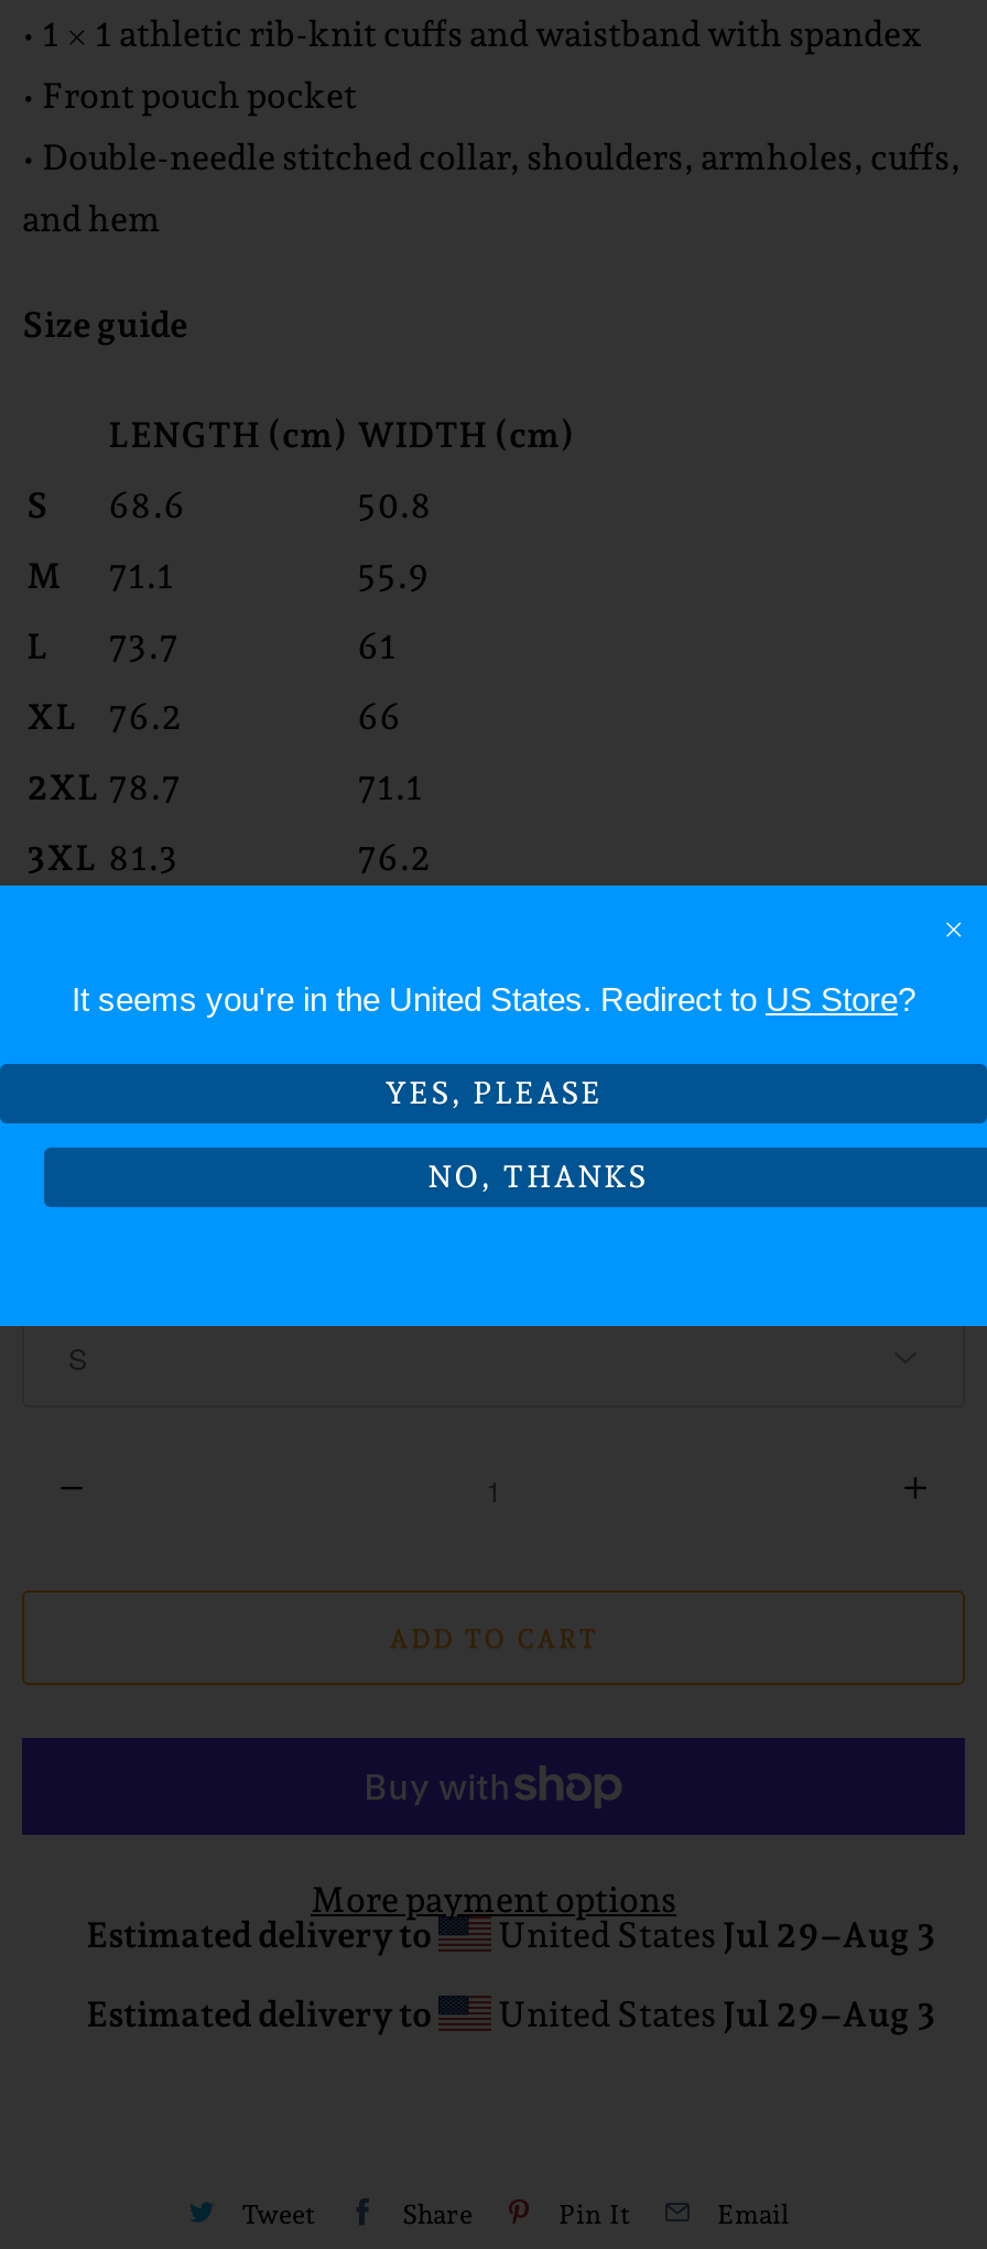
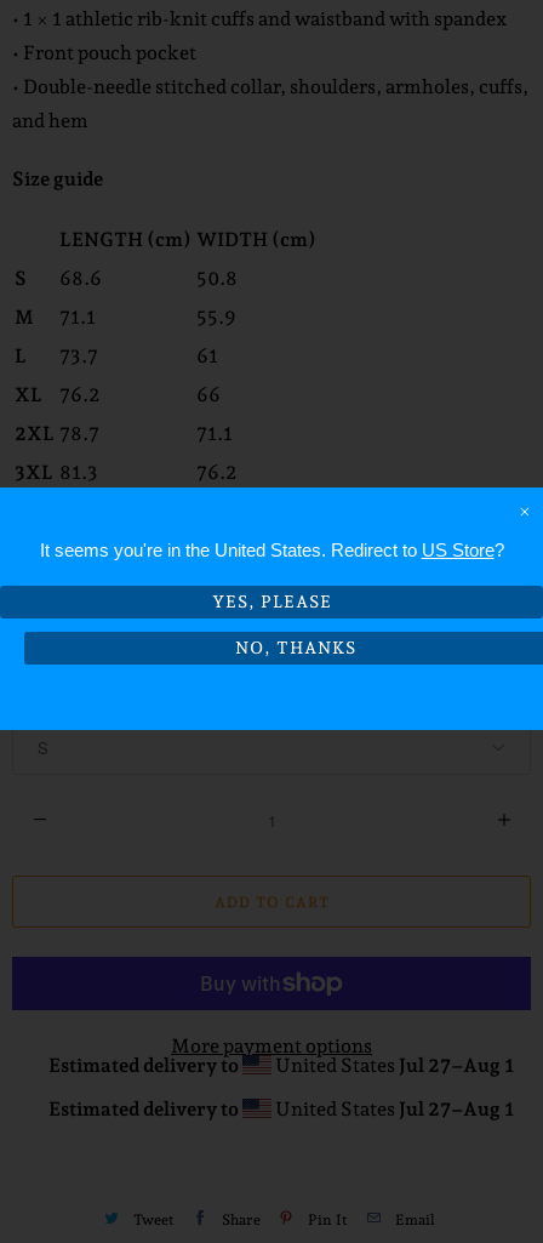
- United States Jul 29–Aug 3
+ United States Jul 27–Aug 1

- United States Jul 29–Aug 3
+ United States Jul 27–Aug 1
